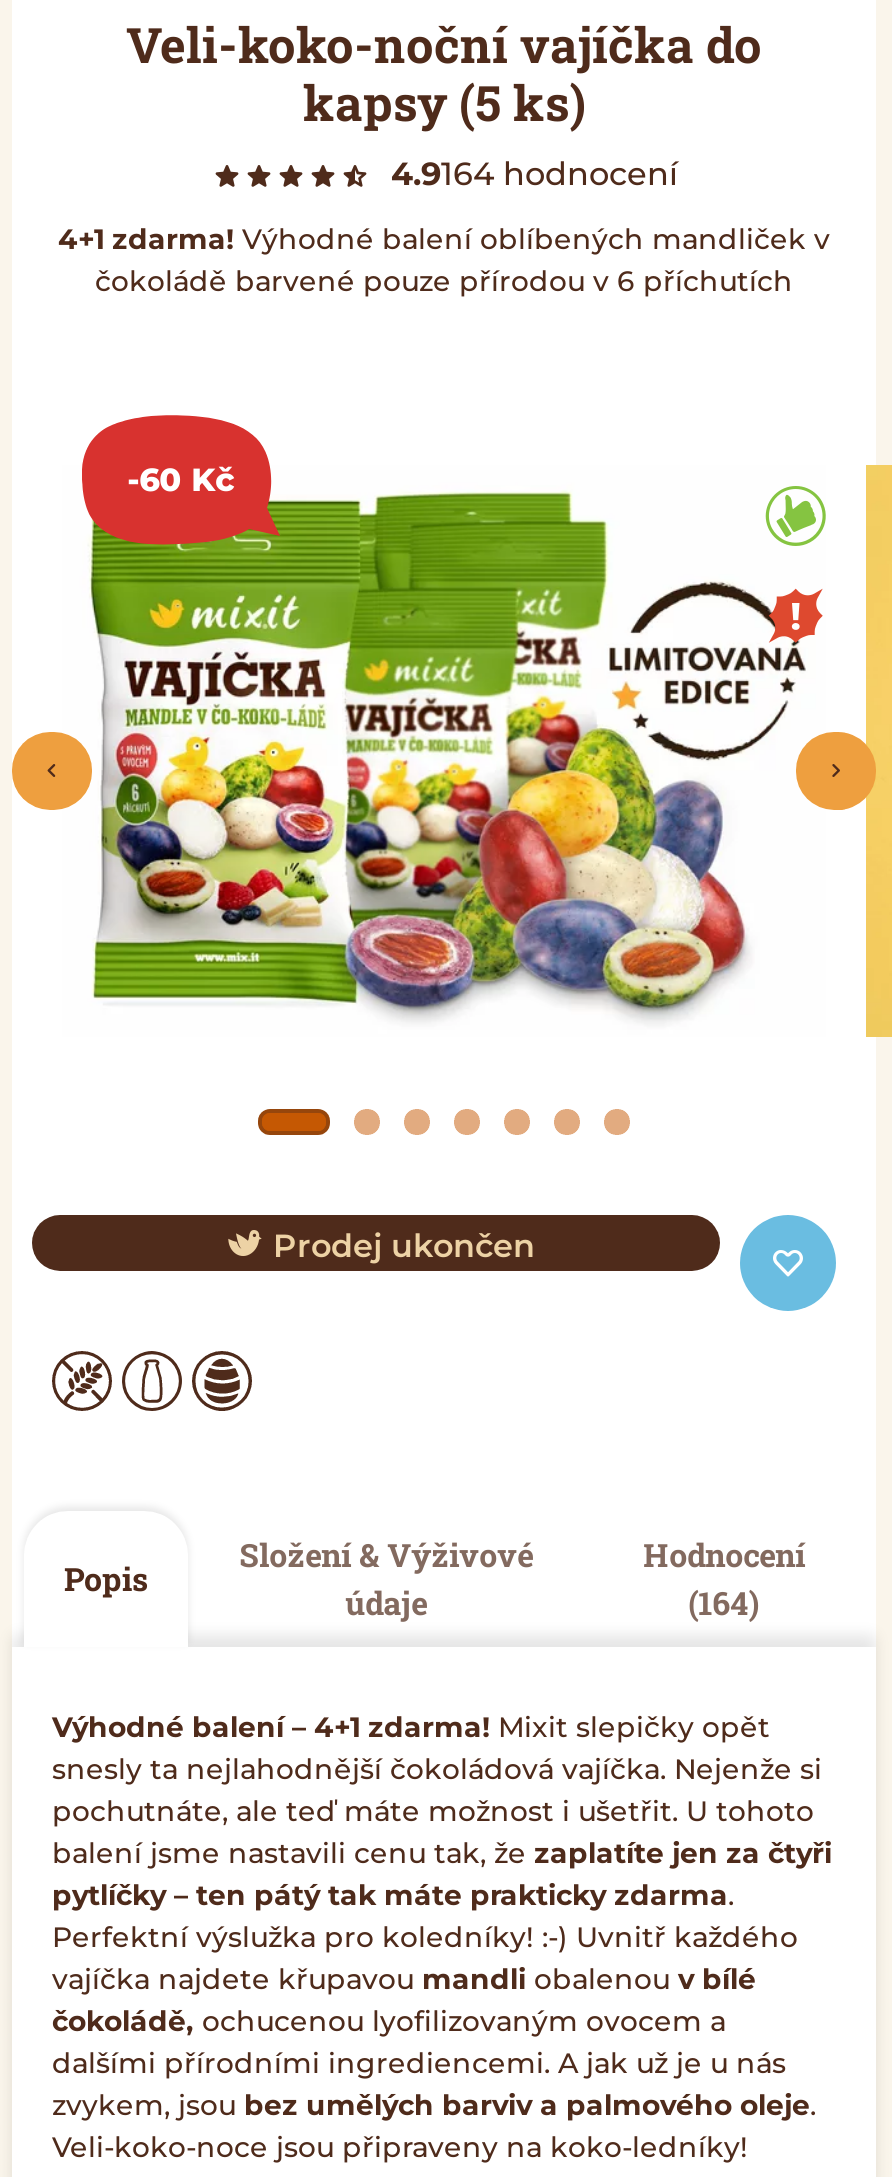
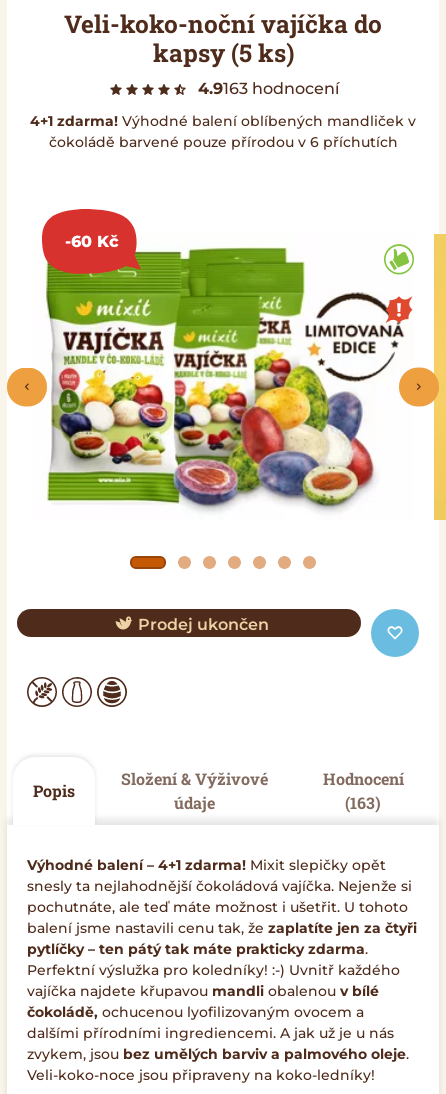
- 4.9164 hodnocení
+ 4.9163 hodnocení

- (164)
+ (163)
